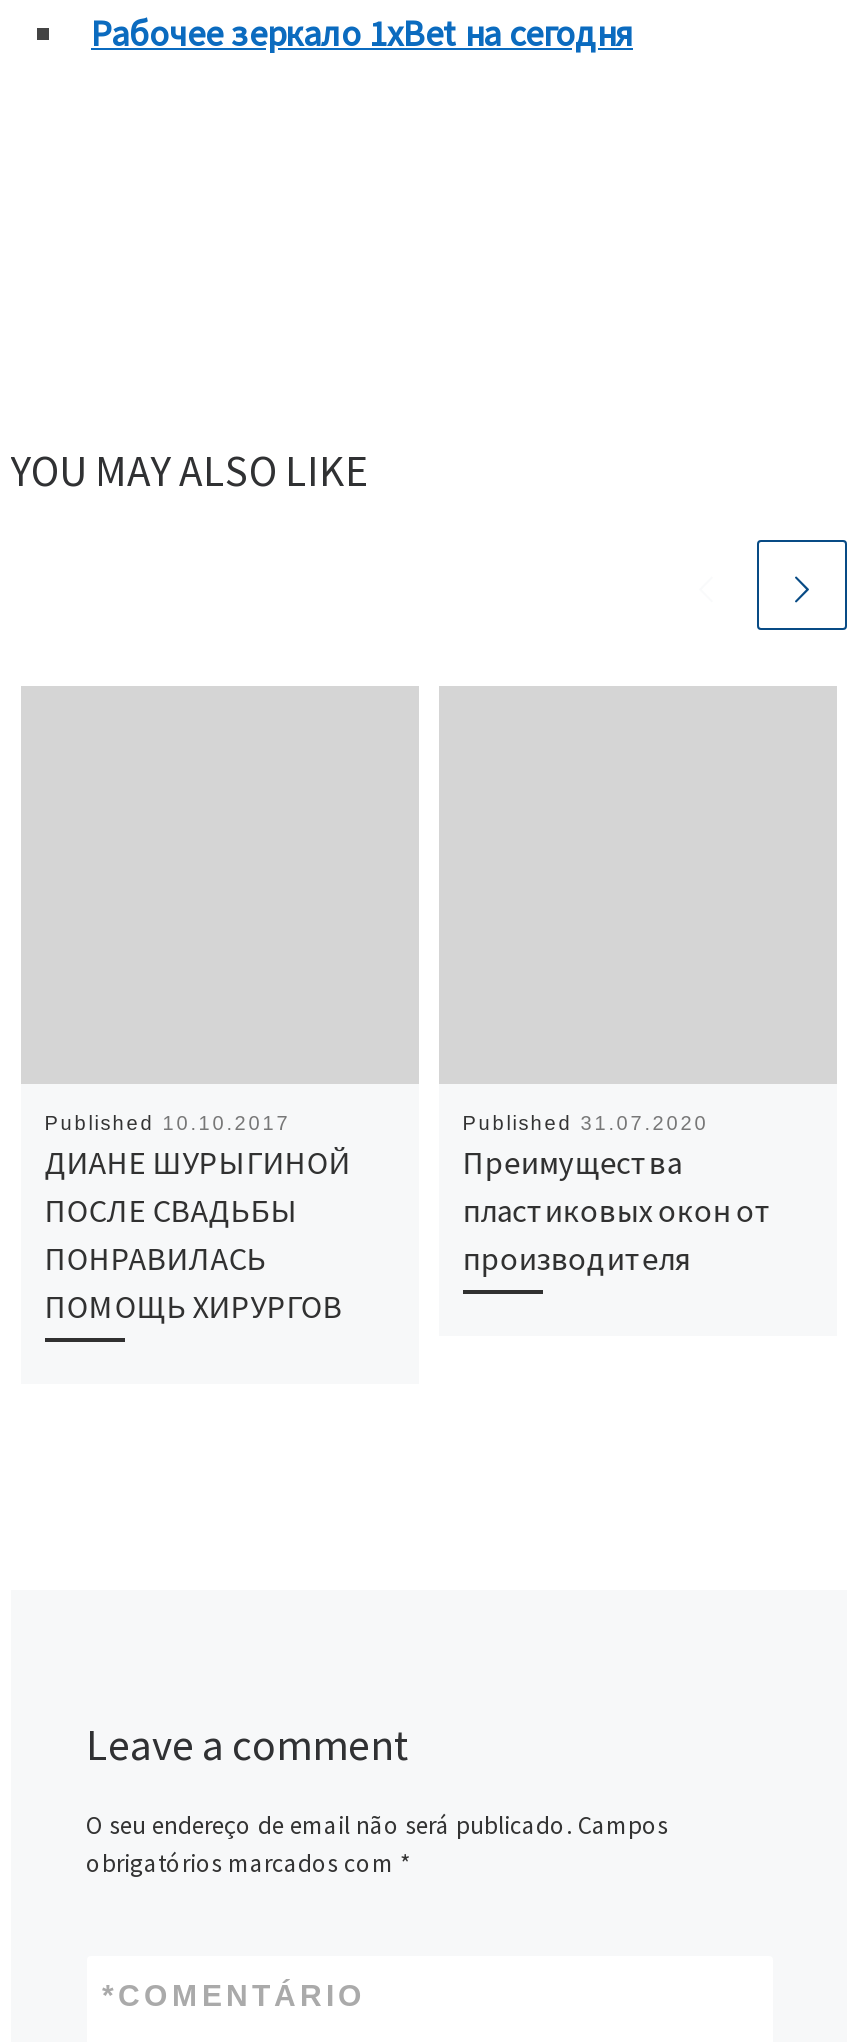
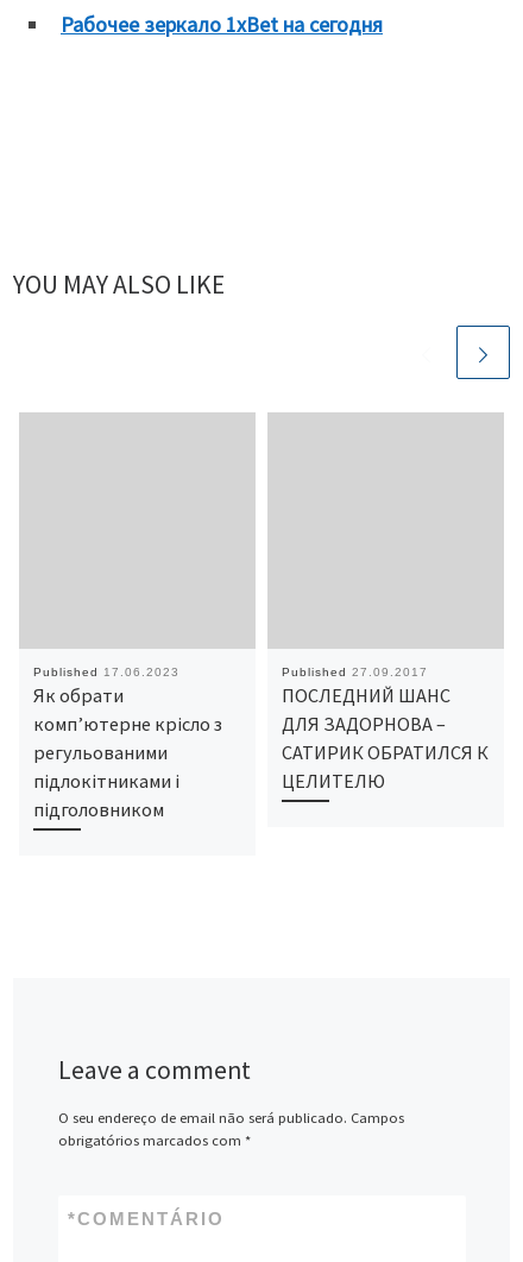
- Published 10.10.2017
- ДИАНЕ ШУРЫГИНОЙ
- ПОСЛЕ СВАДЬБЫ
- ПОНРАВИЛАСЬ
- ПОМОЩЬ ХИРУРГОВ
+ Published 17.06.2023
+ Як обрати
+ комп’ютерне крісло з
+ регульованими
+ підлокітниками і
+ підголовником

- Published 31.07.2020
- Преимущества
- пластиковых окон от
- производителя
+ Published 27.09.2017
+ ПОСЛЕДНИЙ ШАНС
+ ДЛЯ ЗАДОРНОВА –
+ САТИРИК ОБРАТИЛСЯ К
+ ЦЕЛИТЕЛЮ
